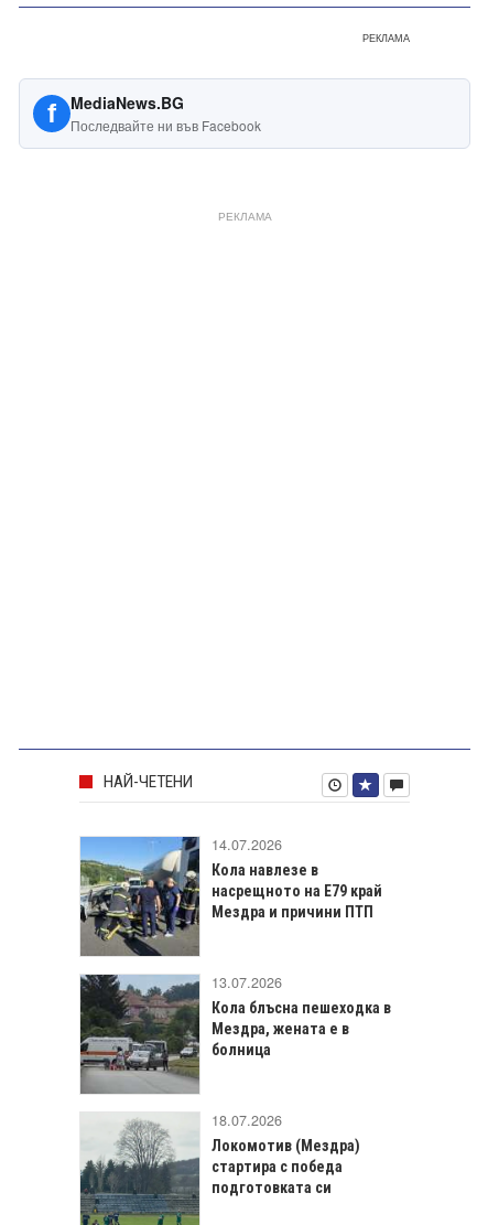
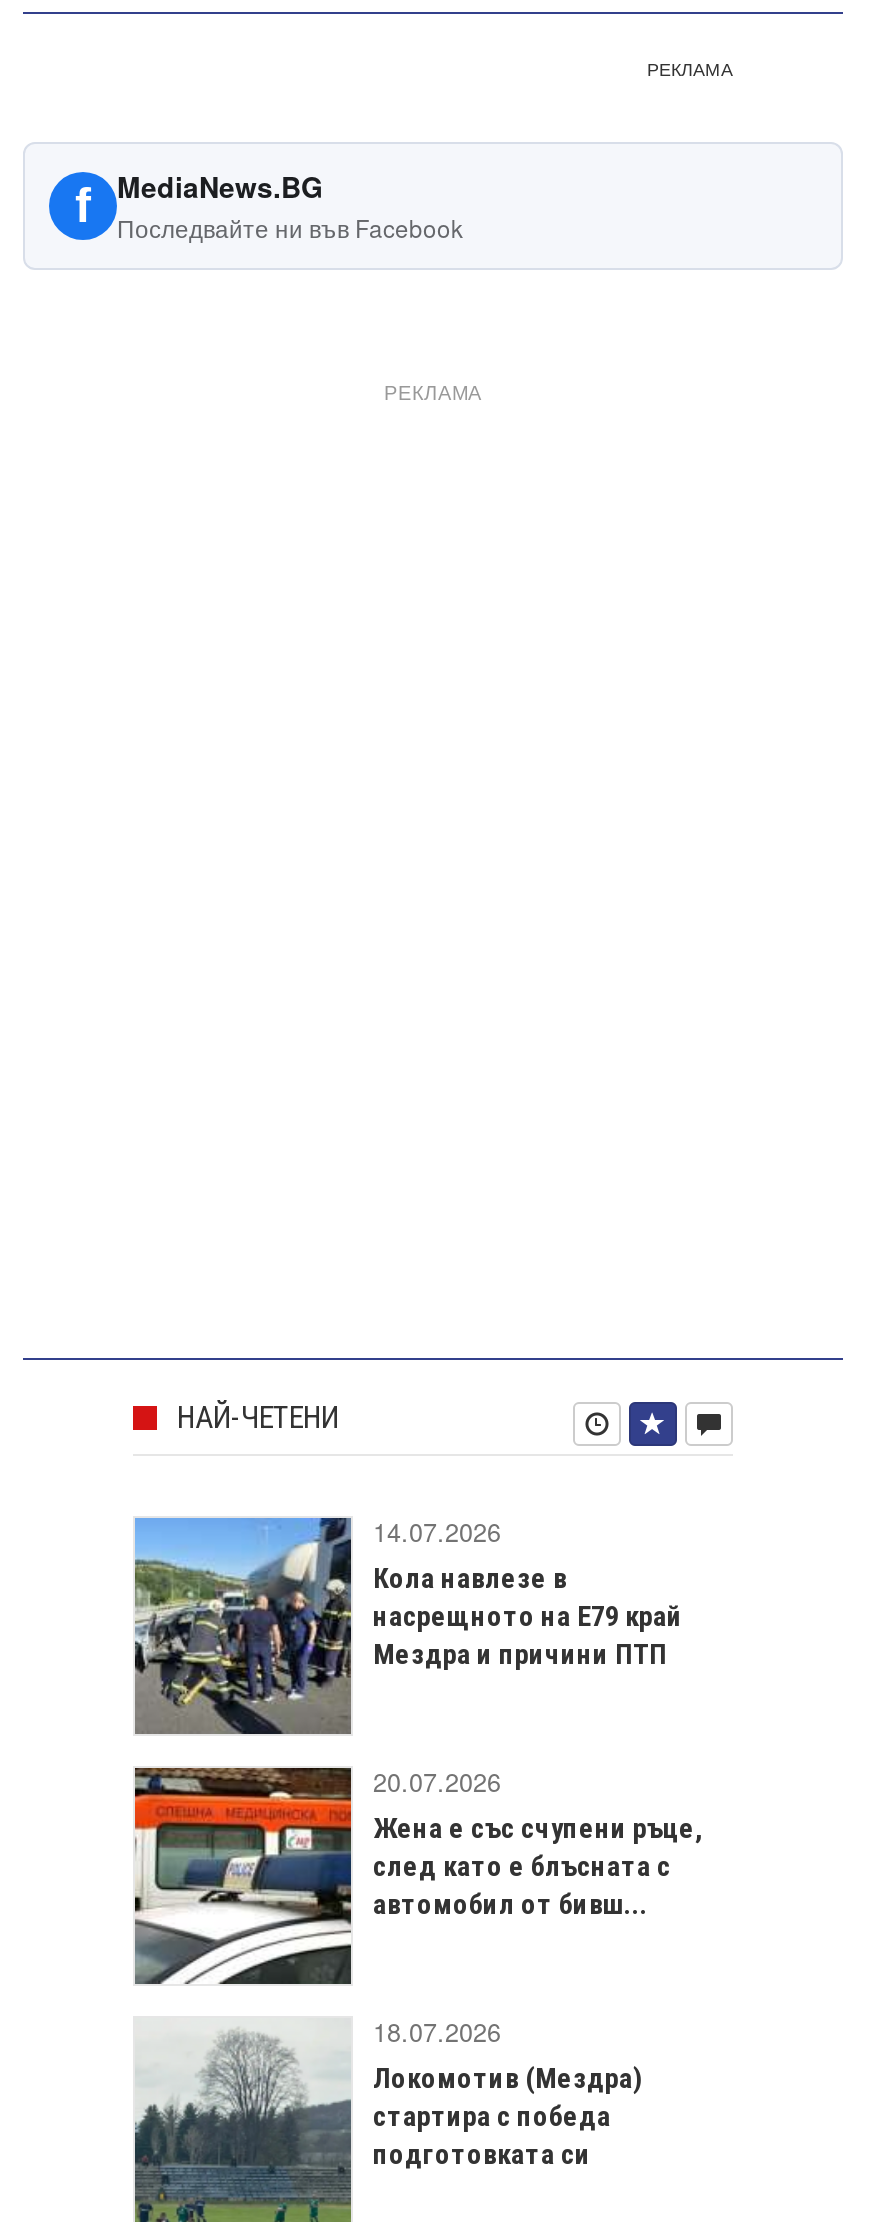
- [image]
- 13.07.2026
- Кола блъсна пешеходка в
- Мездра, жената е в
- болница
+ [image]
+ 20.07.2026
+ Жена е със счупени ръце,
+ след като е блъсната с
+ автомобил от бивш...
